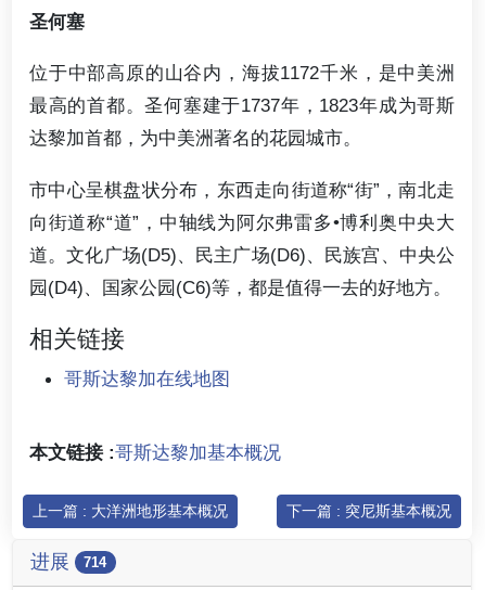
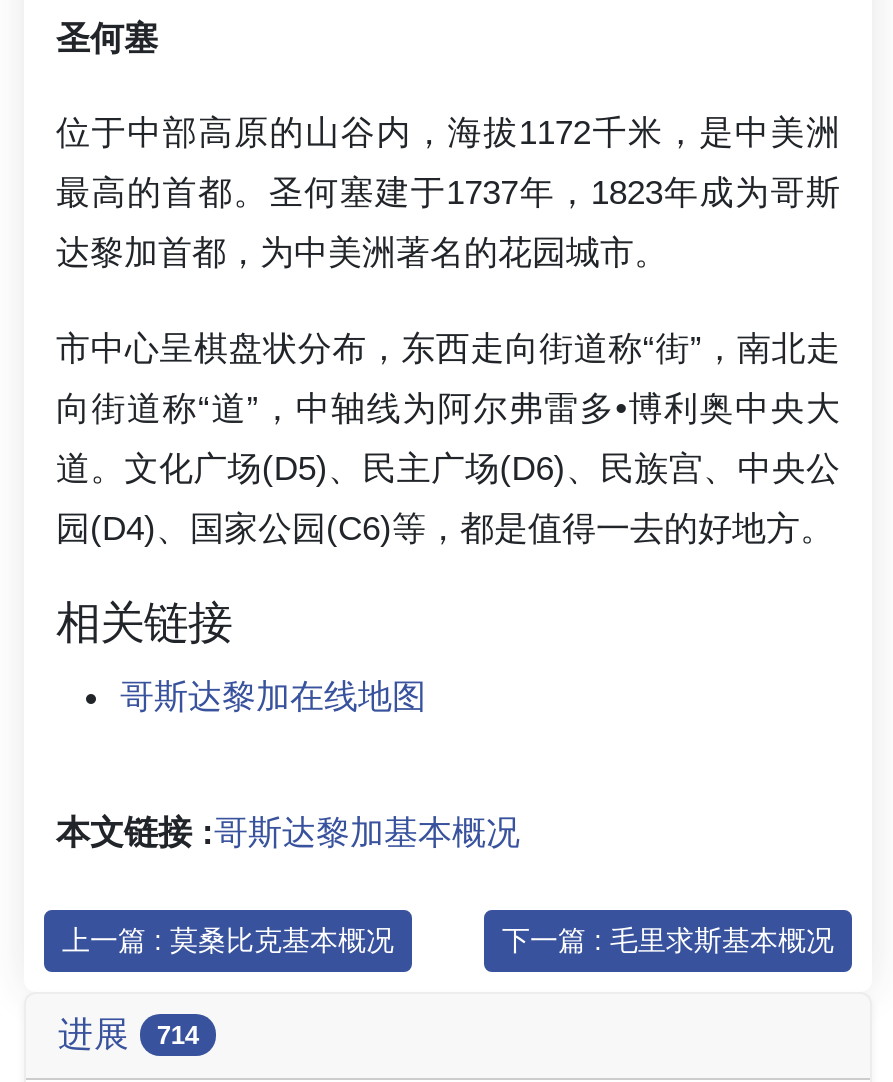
- 上一篇 : 大洋洲地形基本概况
- 下一篇 : 突尼斯基本概况
+ 上一篇 : 莫桑比克基本概况
+ 下一篇 : 毛里求斯基本概况
